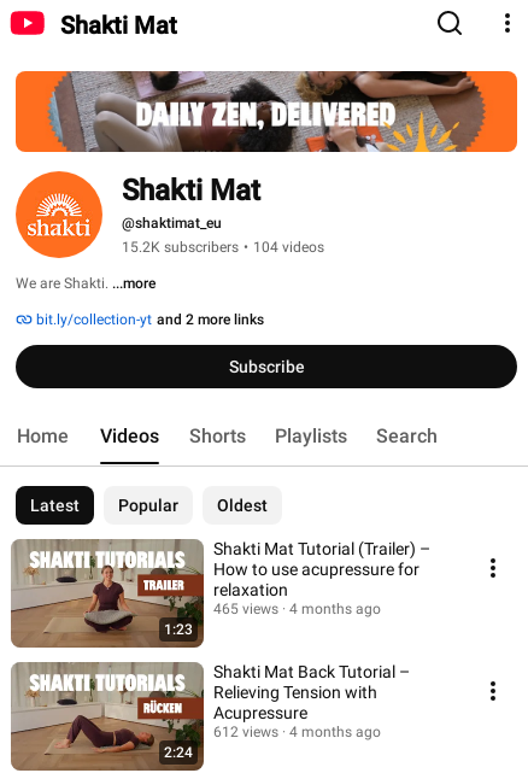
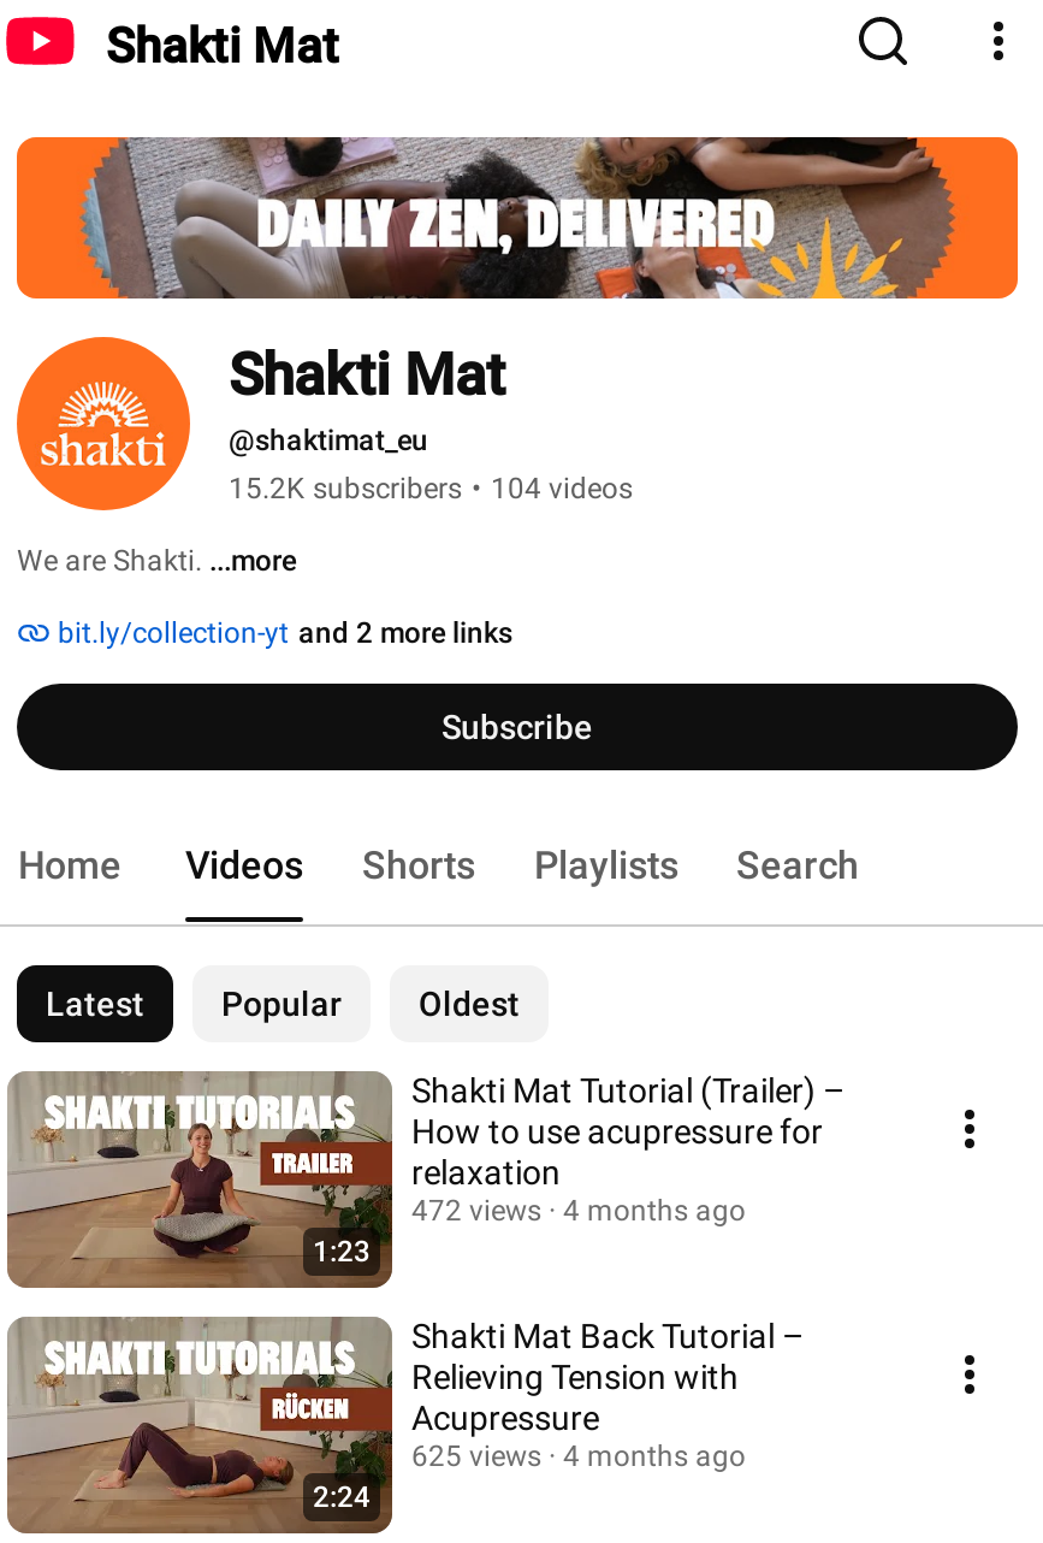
- 465 views 4 months ago
+ 472 views 4 months ago

- 612 views 4 months ago
+ 625 views 4 months ago
